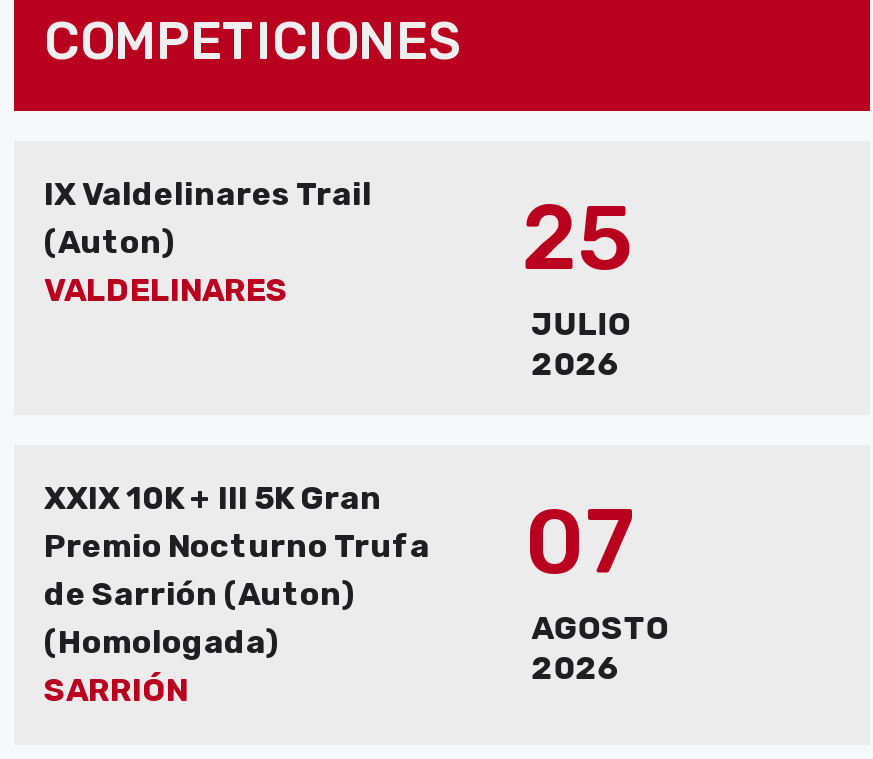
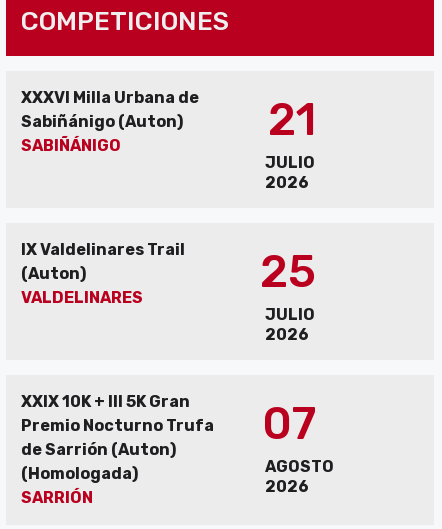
+ XXXVI Milla Urbana de
+ Sabiñánigo (Auton)
+ SABIÑÁNIGO
+ 21
+ JULIO
+ 2026
